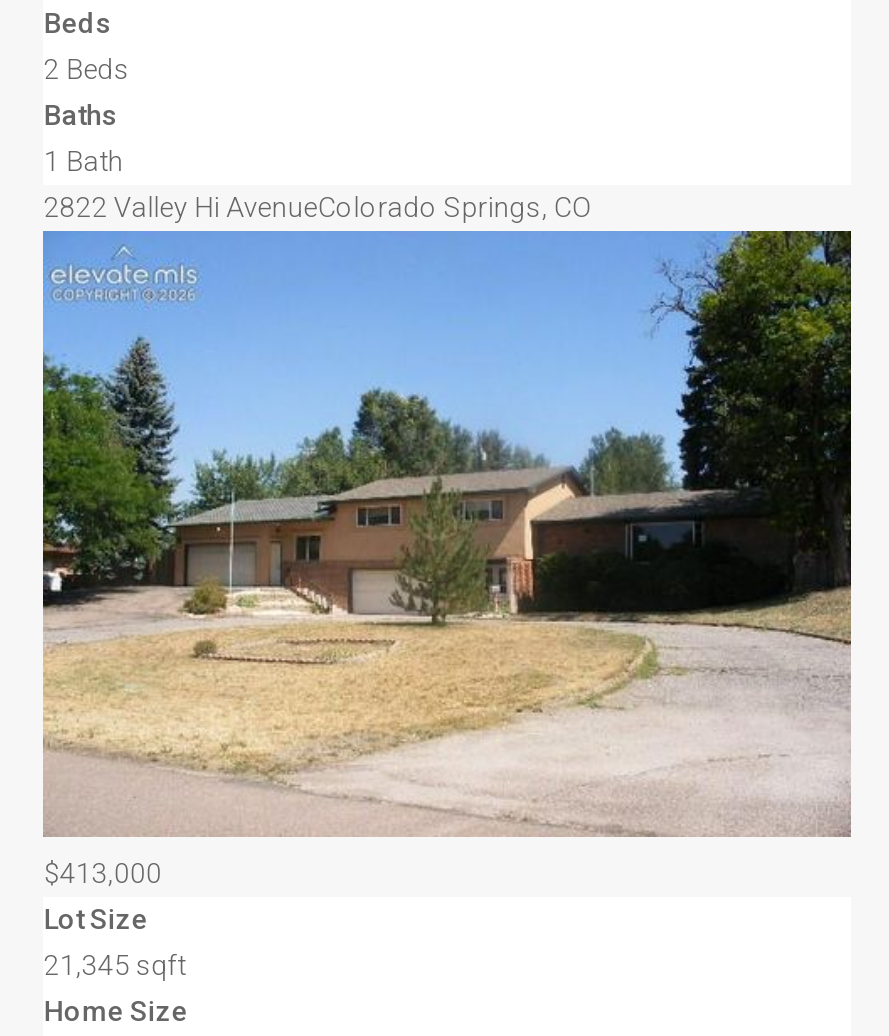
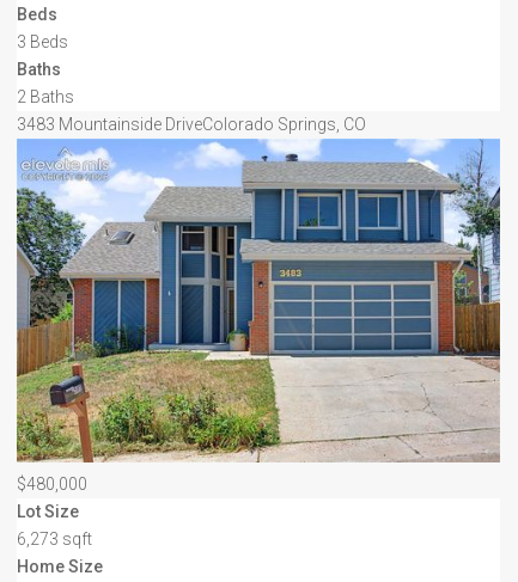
- 2 Beds
+ 3 Beds

- 1 Bath
- 2822 Valley Hi AvenueColorado Springs, CO
+ 2 Baths
+ 3483 Mountainside DriveColorado Springs, CO

- [image]
- $413,000
+ [image]
+ $480,000

- 21,345 sqft
+ 6,273 sqft
